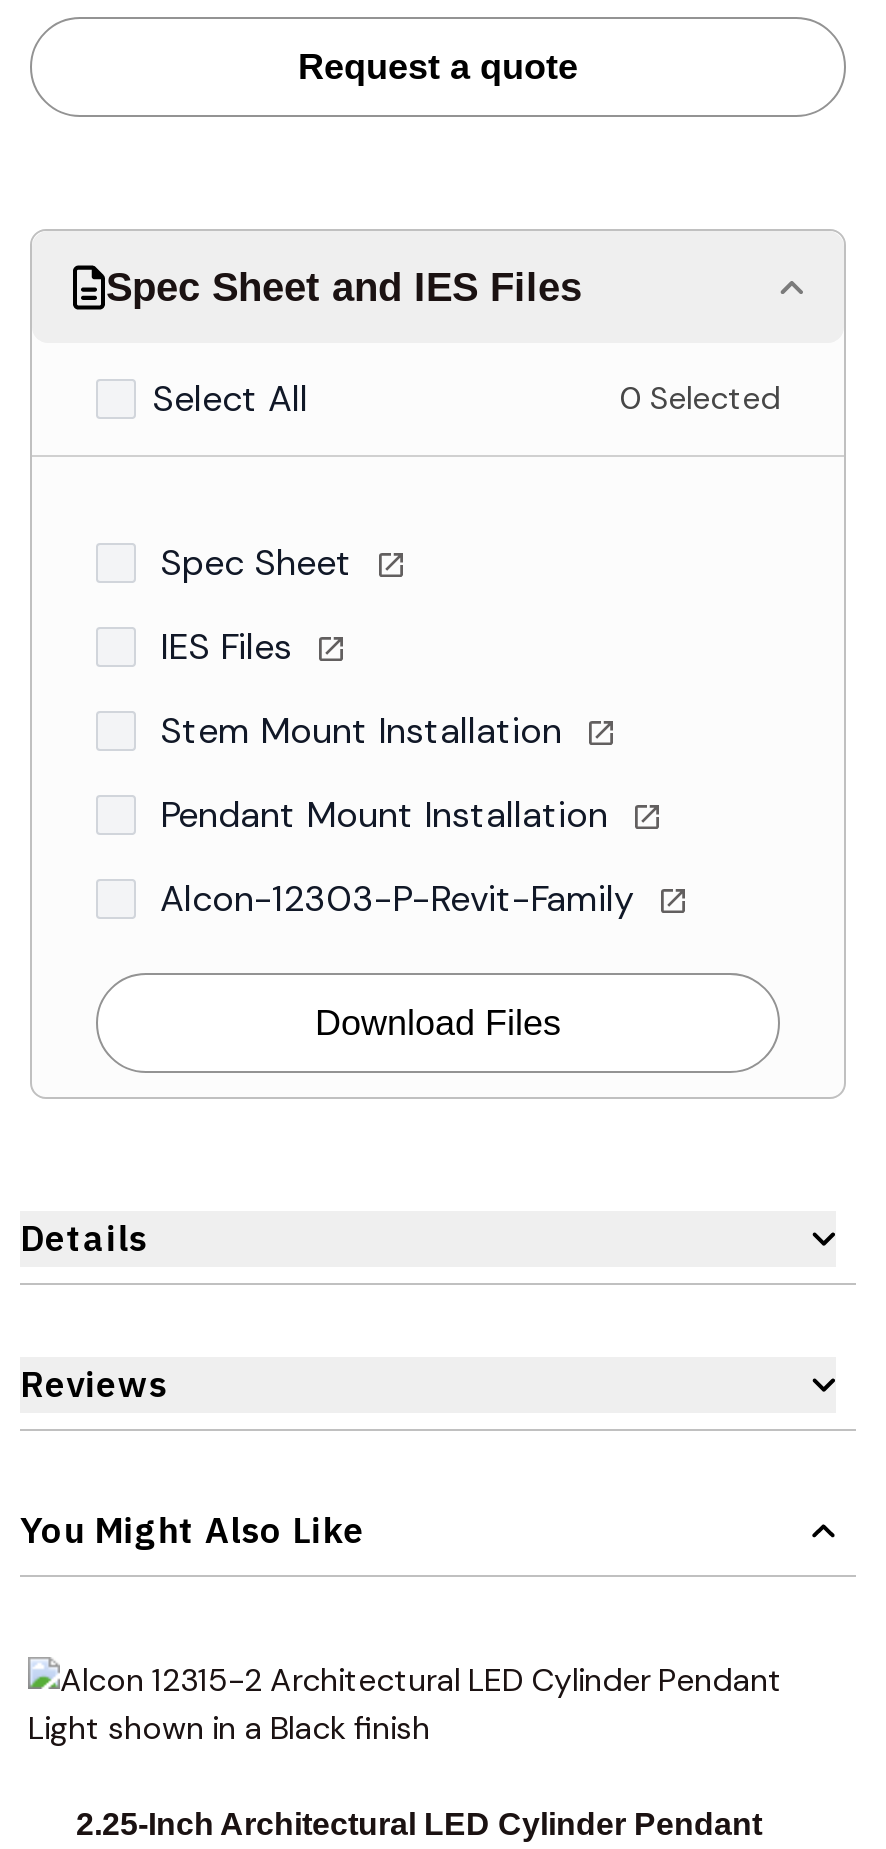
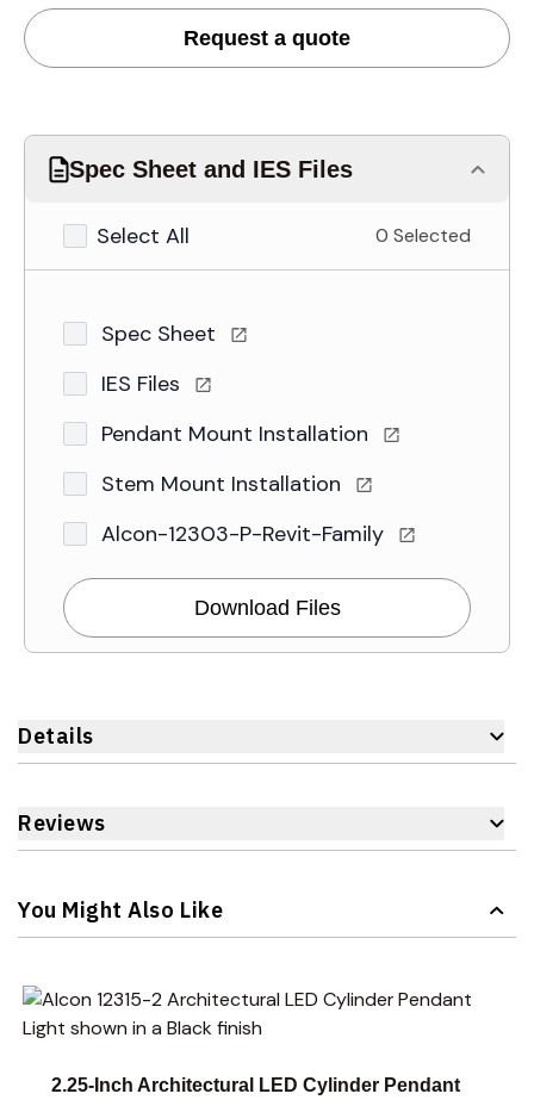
moved down: Stem Mount Installation

moved up: Pendant Mount Installation
